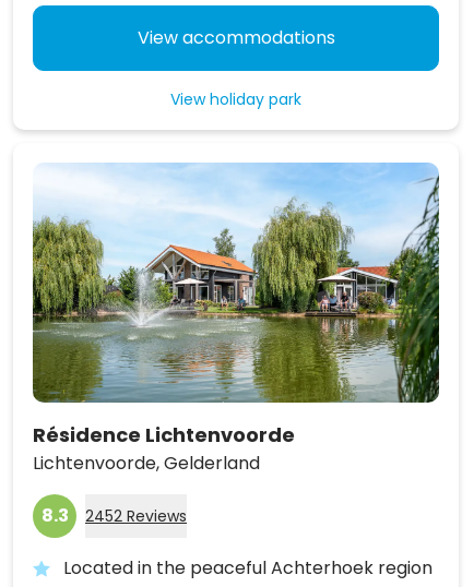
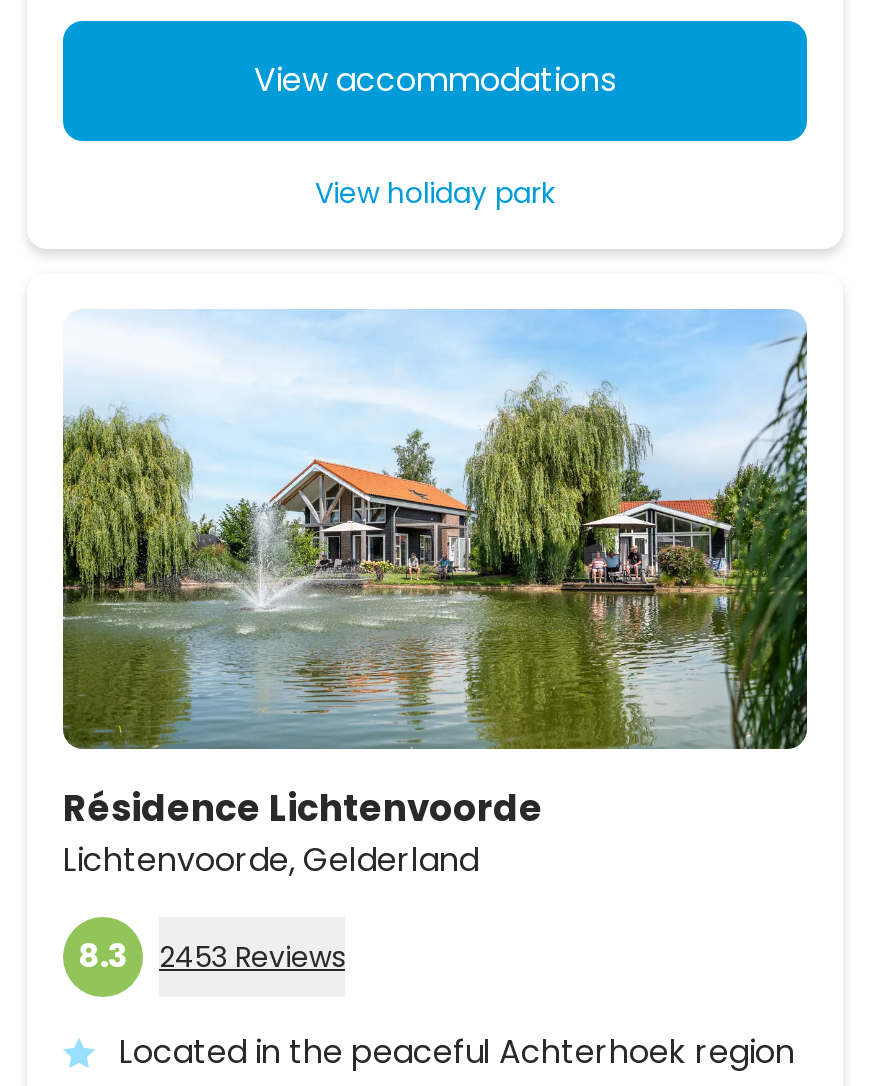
- 8.3 2452 Reviews
+ 8.3 2453 Reviews
